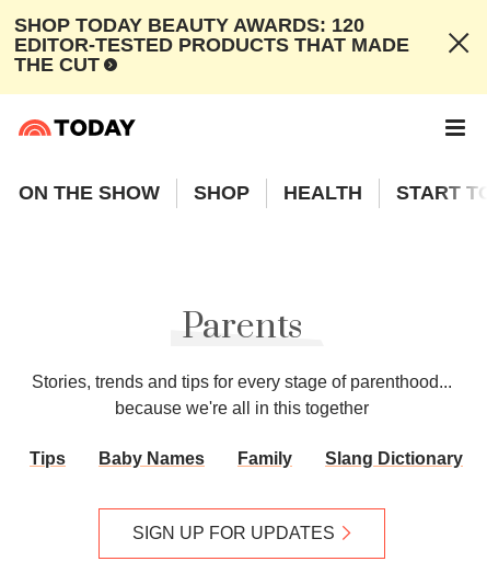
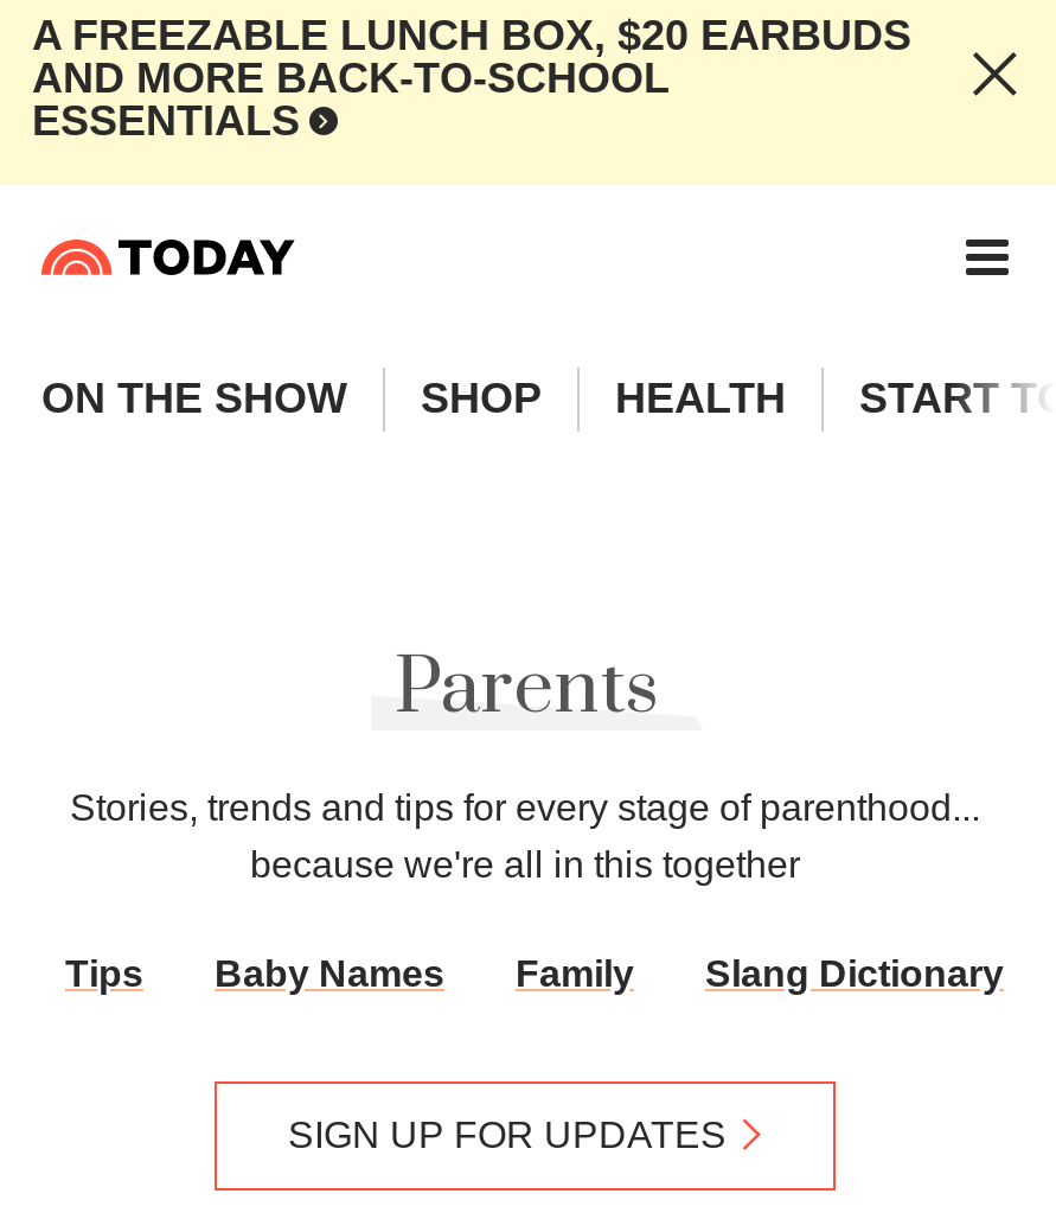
- SHOP TODAY BEAUTY AWARDS: 120
- EDITOR-TESTED PRODUCTS THAT MADE
- THE CUT
+ A FREEZABLE LUNCH BOX, $20 EARBUDS
+ AND MORE BACK-TO-SCHOOL
+ ESSENTIALS
